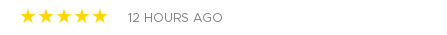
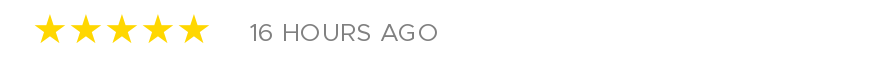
- 12 HOURS AGO
+ 16 HOURS AGO
